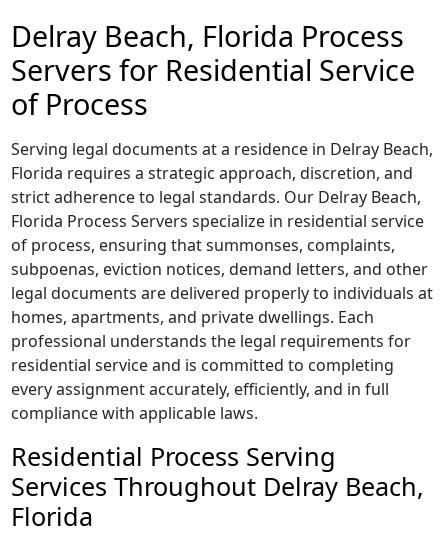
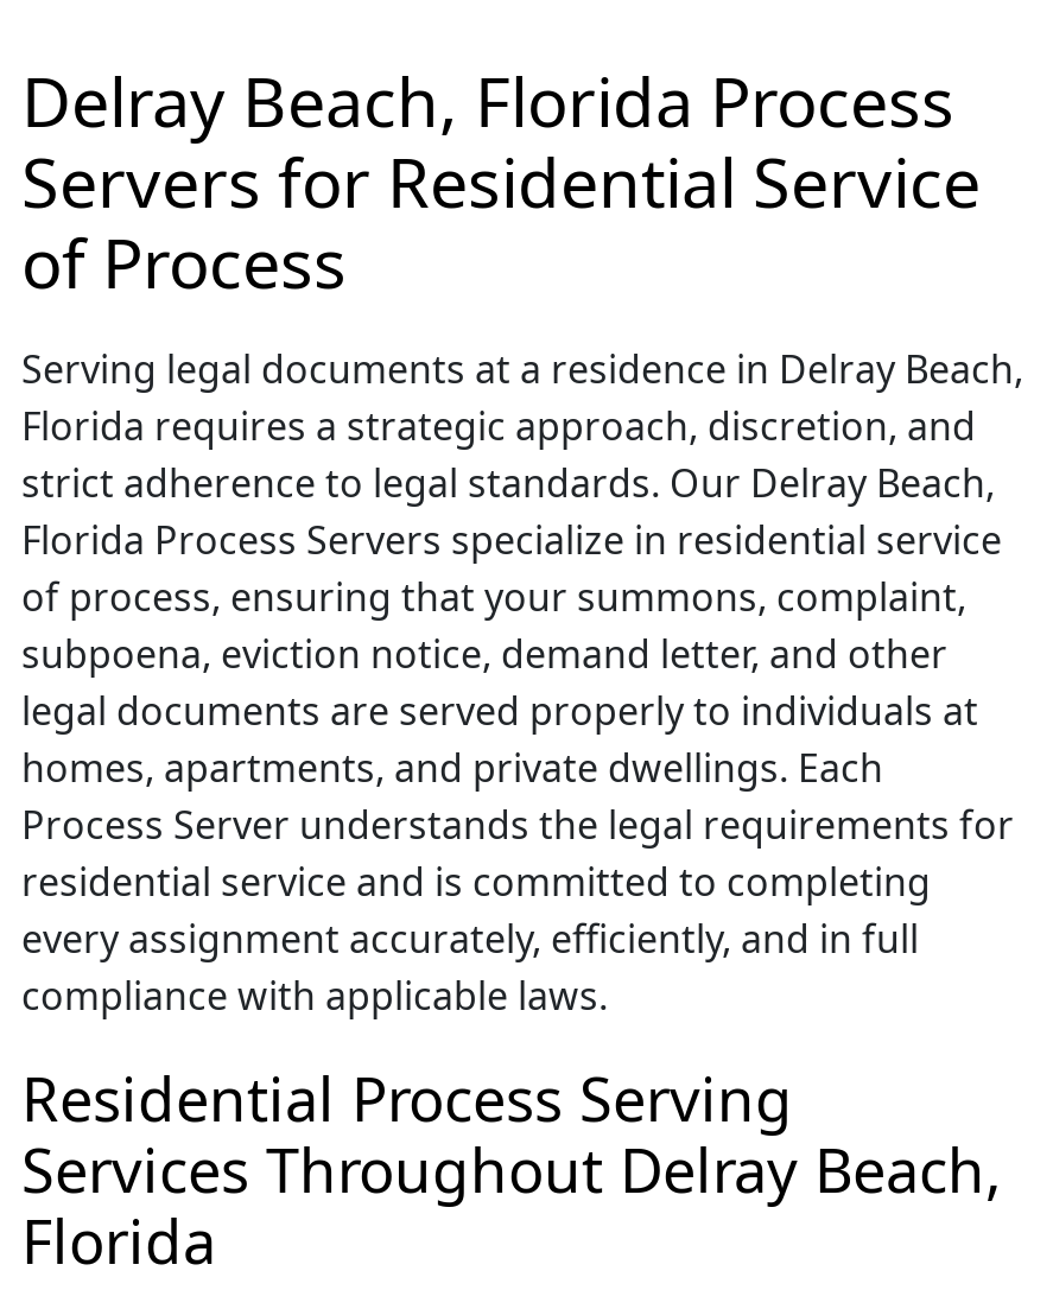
- of process, ensuring that summonses, complaints,
- subpoenas, eviction notices, demand letters, and other
- legal documents are delivered properly to individuals at
+ of process, ensuring that your summons, complaint,
+ subpoena, eviction notice, demand letter, and other
+ legal documents are served properly to individuals at

- professional understands the legal requirements for
+ Process Server understands the legal requirements for
